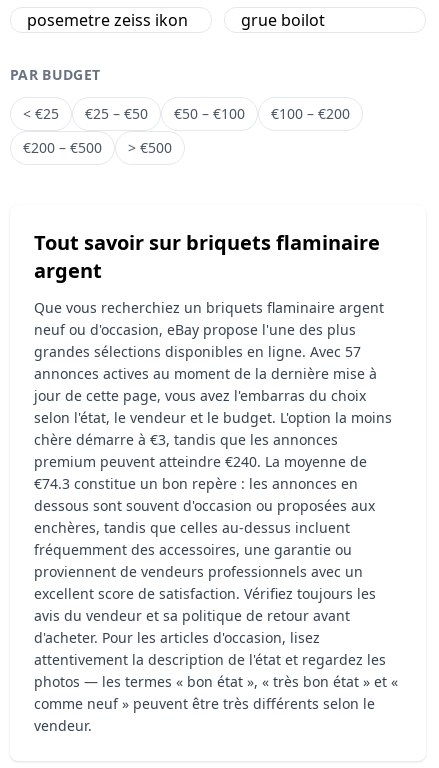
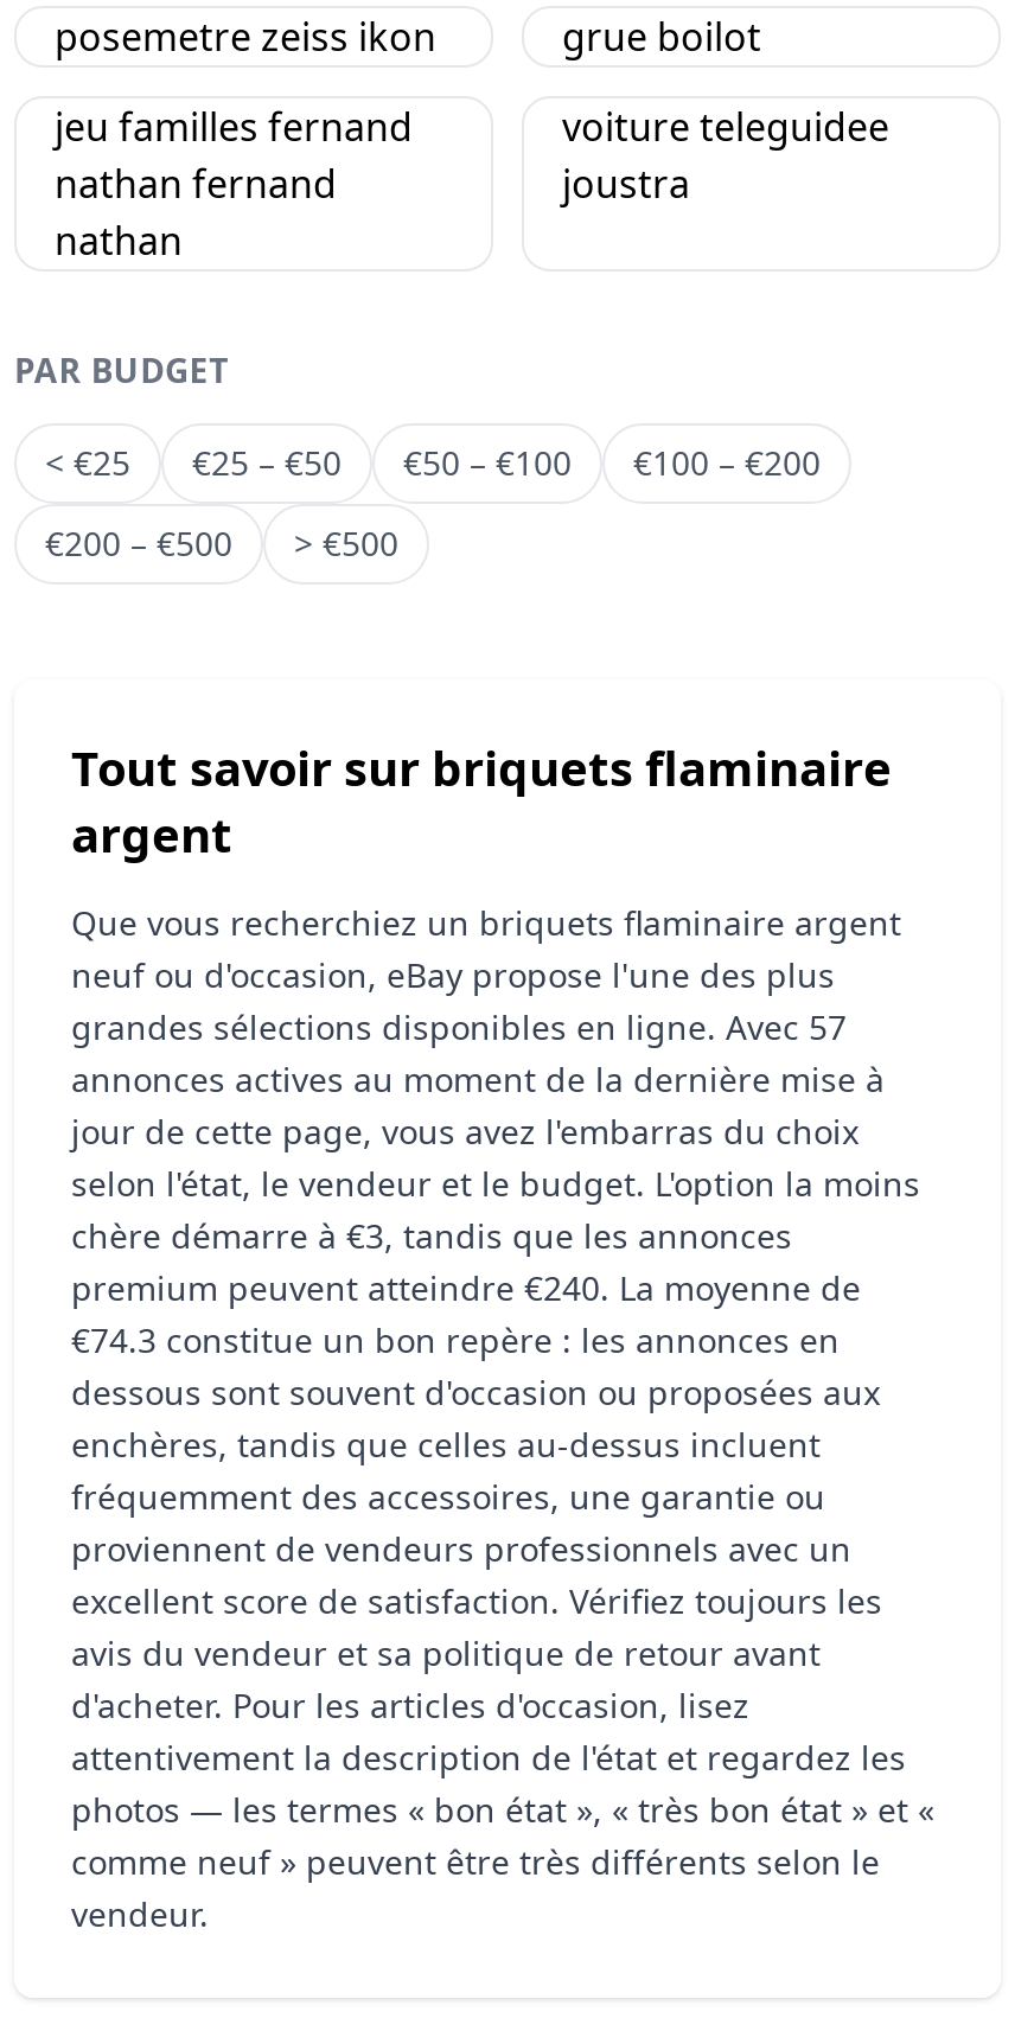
+ jeu familles fernand
+ nathan fernand
+ nathan

+ voiture teleguidee
+ joustra
